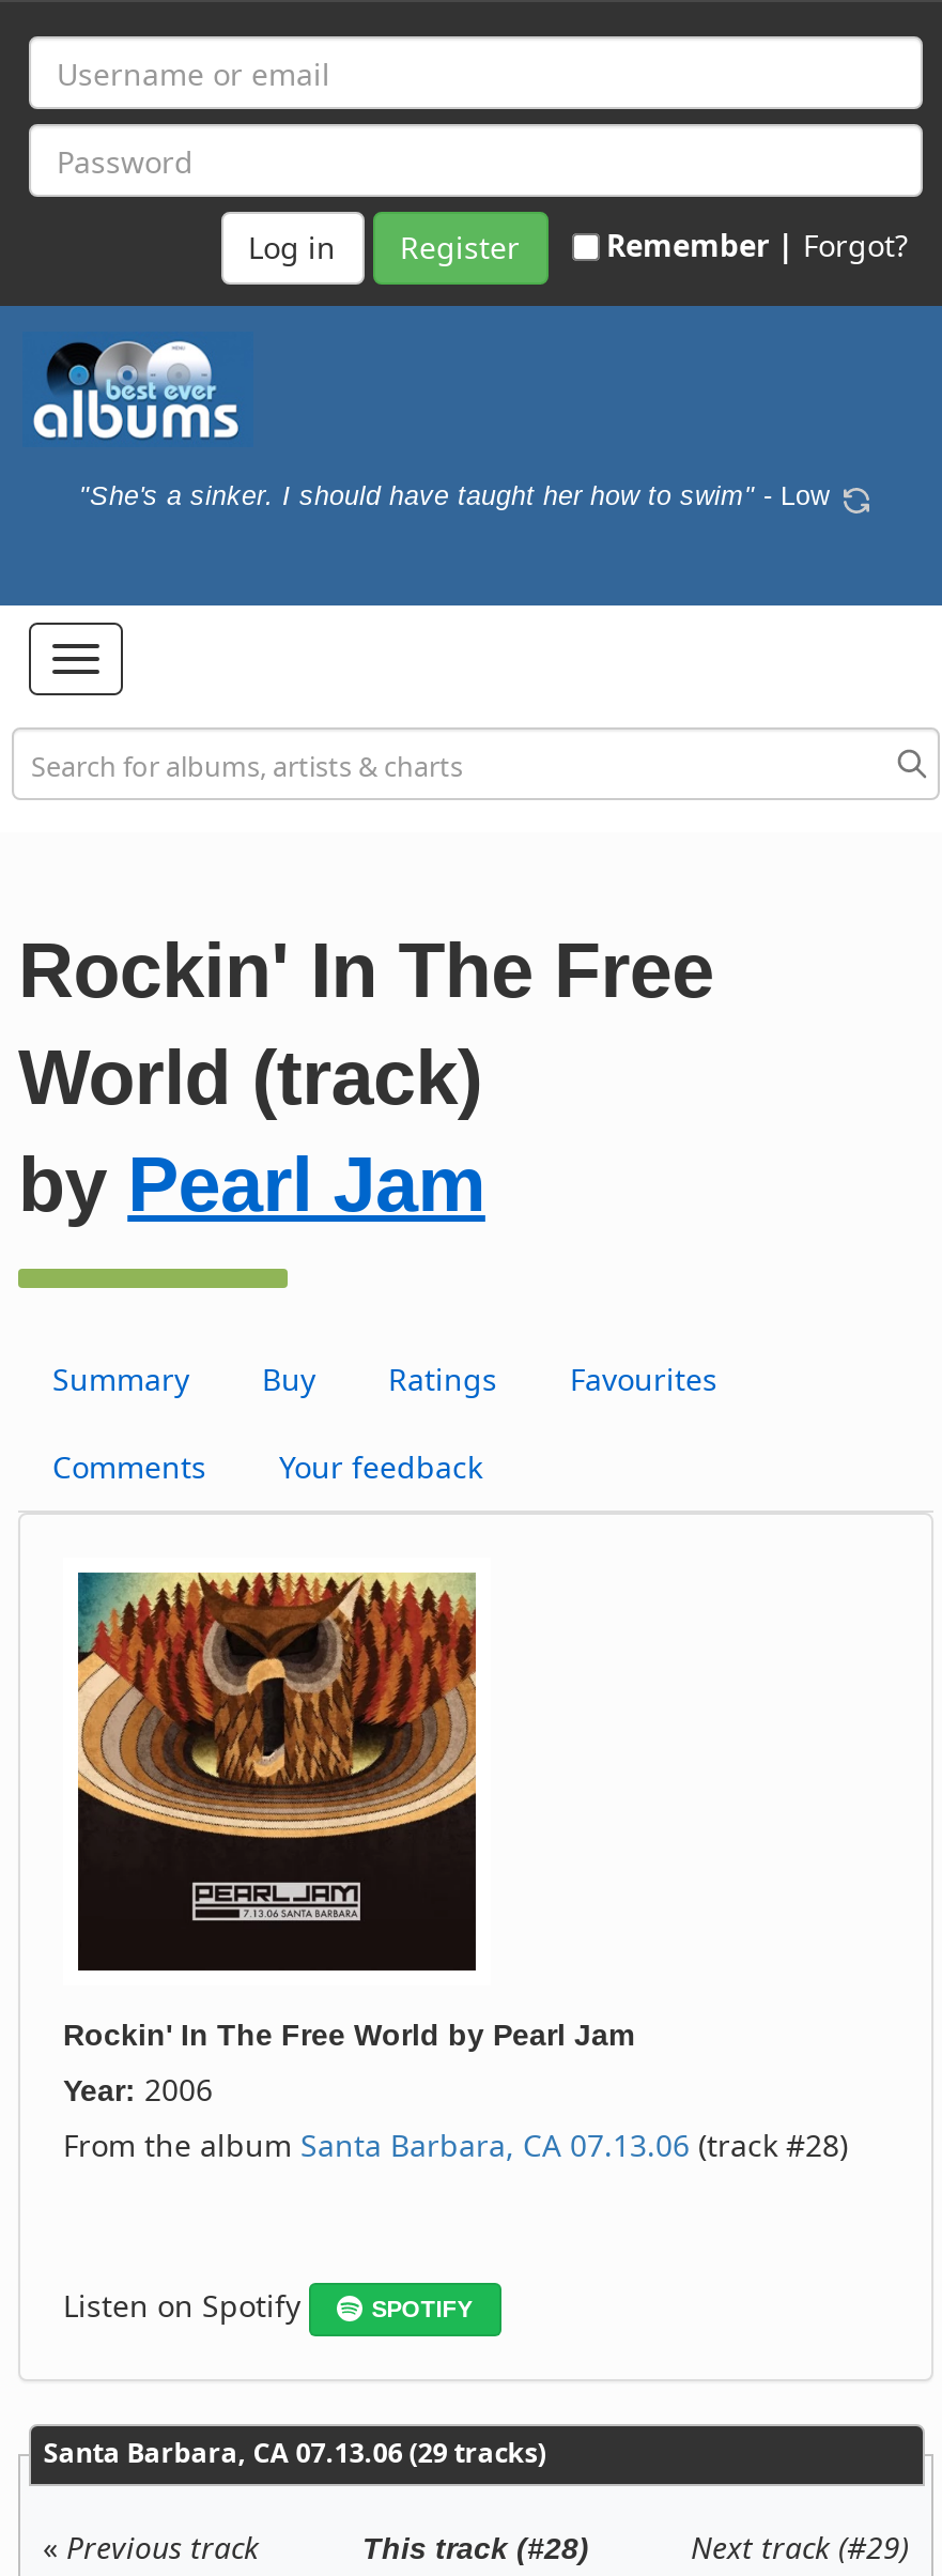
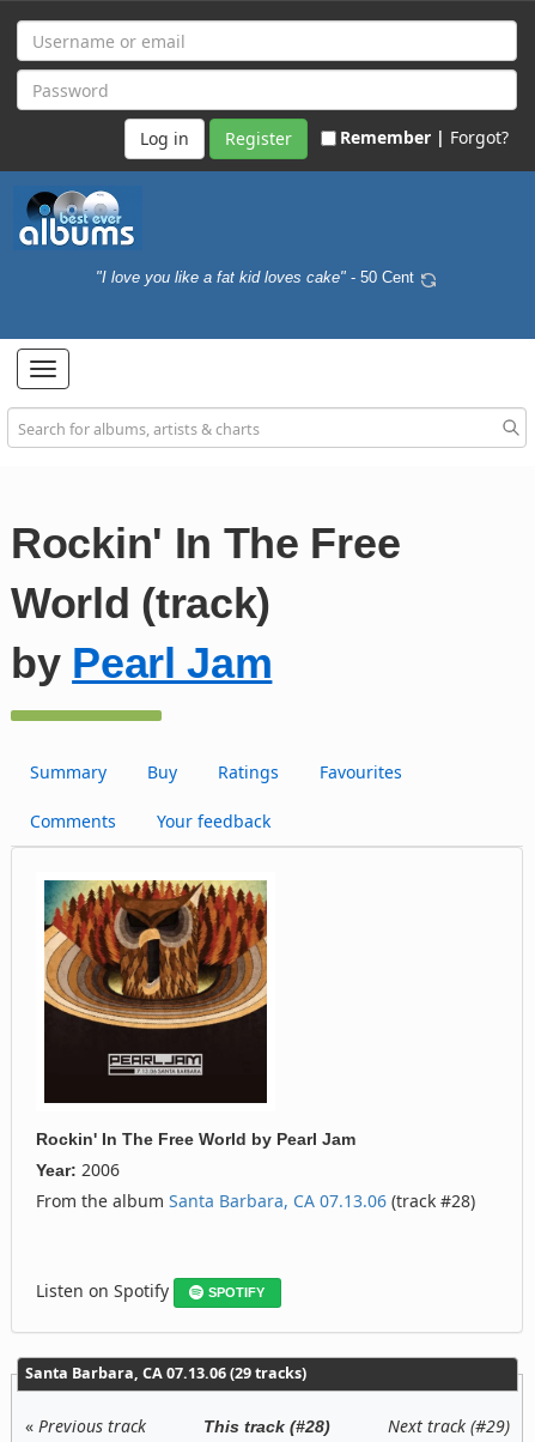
- "She's a sinker. I should have taught her how to swim" - Low
+ "I love you like a fat kid loves cake" - 50 Cent
